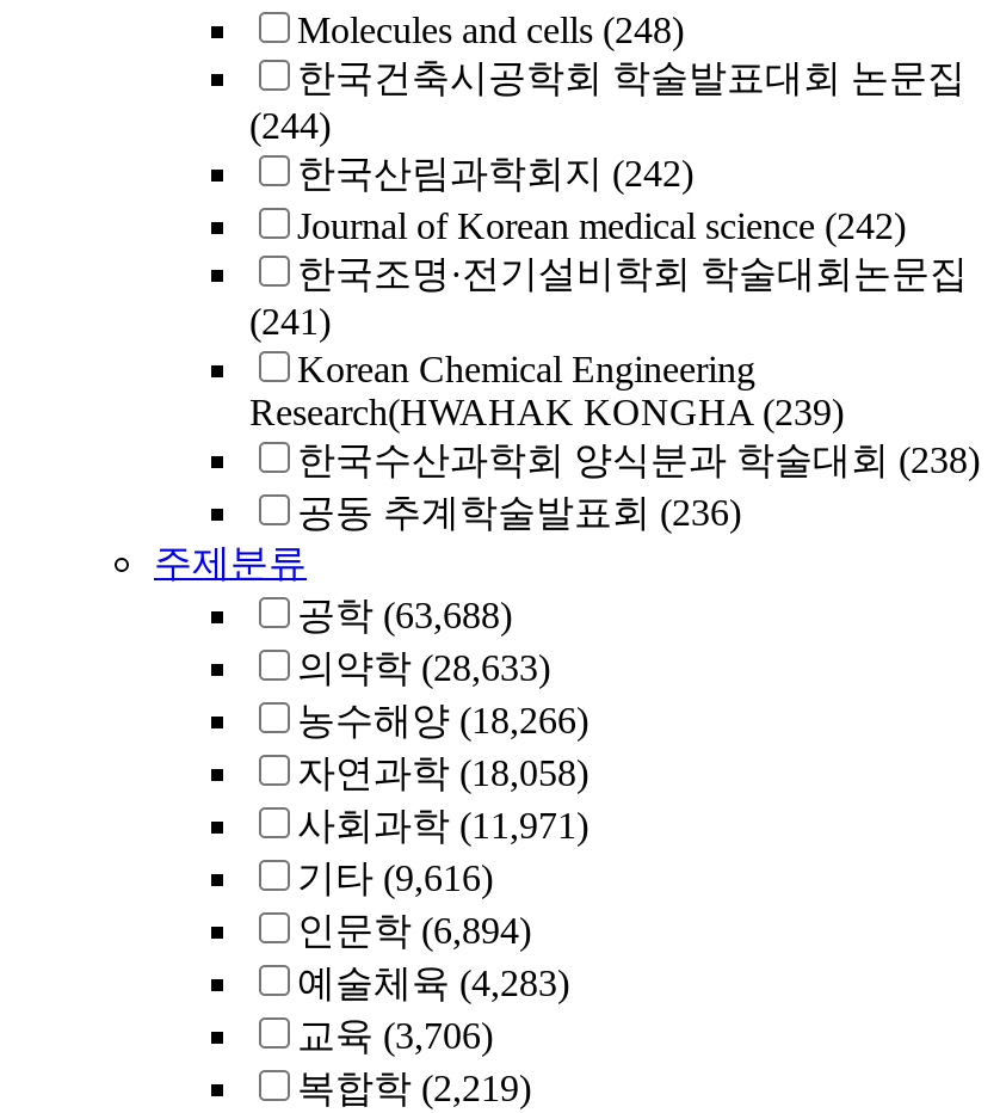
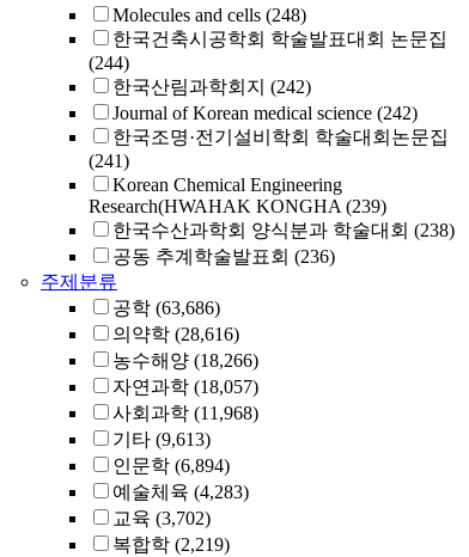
- 공학 (63,688)
+ 공학 (63,686)

- 의약학 (28,633)
+ 의약학 (28,616)

- 자연과학 (18,058)
+ 자연과학 (18,057)

- 사회과학 (11,971)
+ 사회과학 (11,968)

- 기타 (9,616)
+ 기타 (9,613)

- 교육 (3,706)
+ 교육 (3,702)
